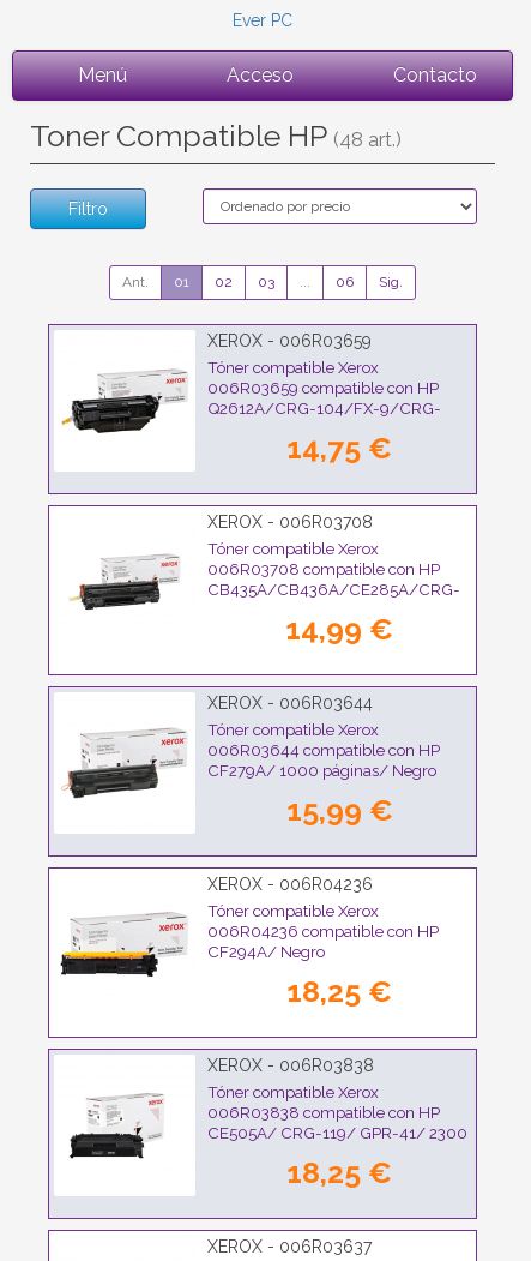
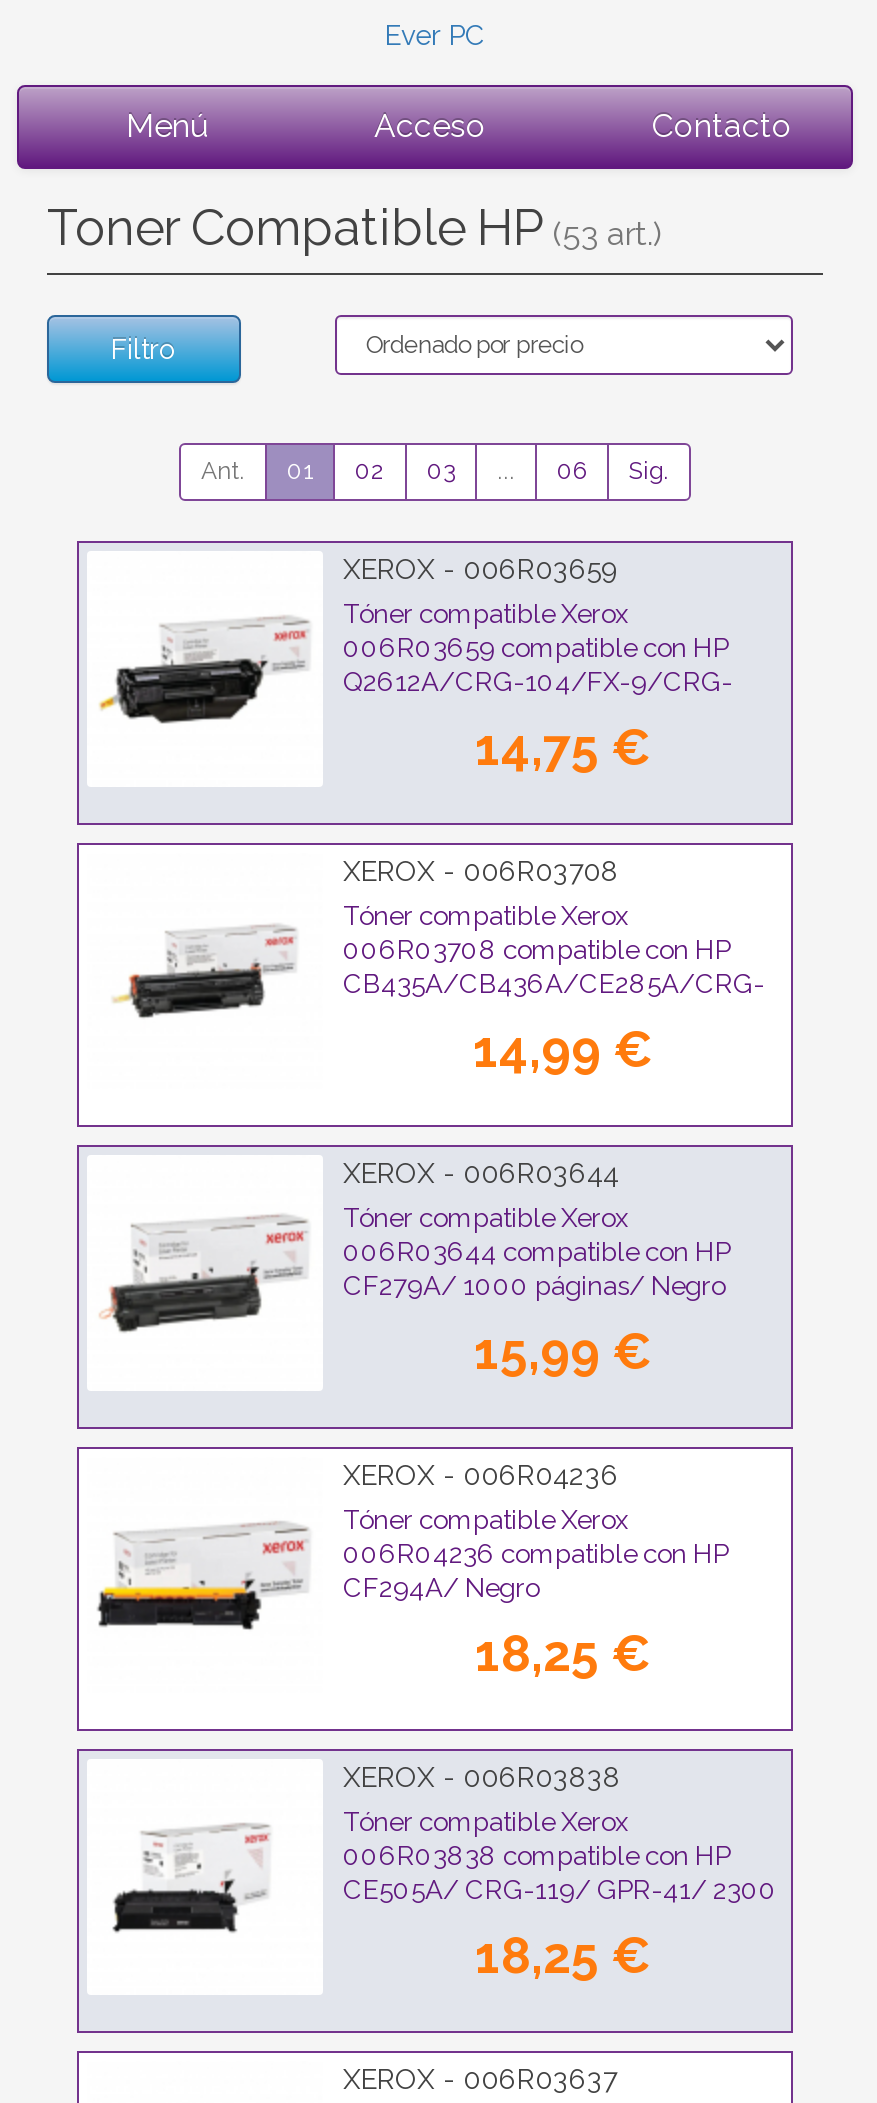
- Toner Compatible HP (48 art.)
+ Toner Compatible HP (53 art.)
